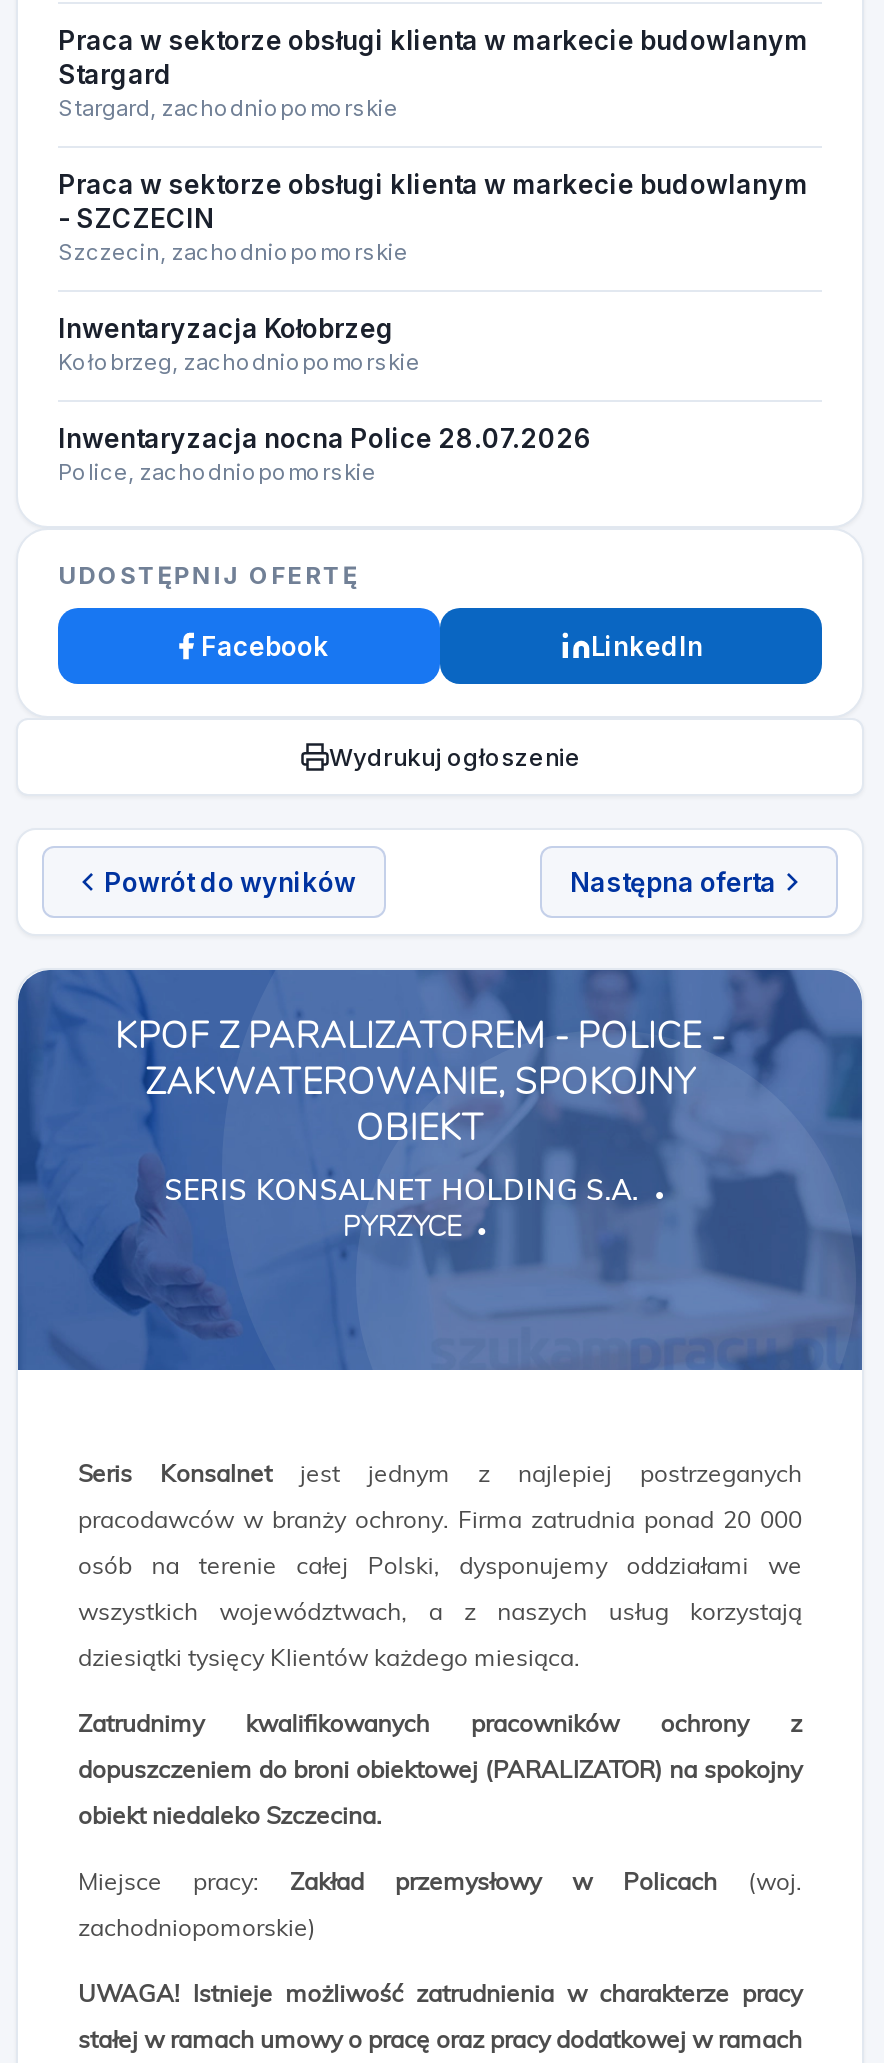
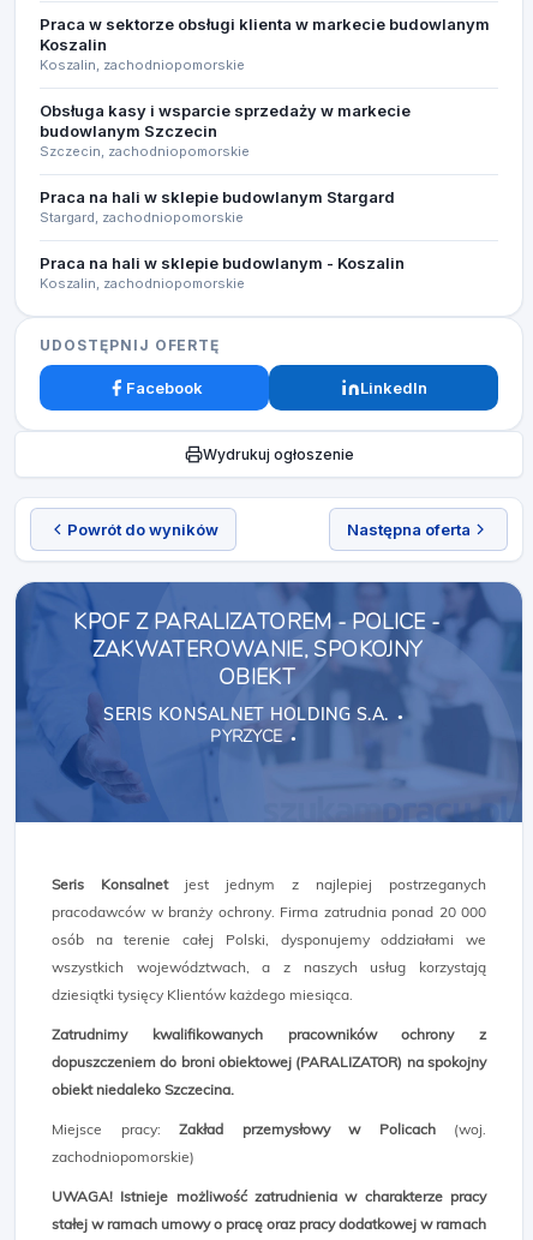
- Stargard
+ Koszalin
+ Koszalin, zachodniopomorskie

moved down: Stargard, zachodniopomorskie

- Praca w sektorze obsługi klienta w markecie budowlanym
- - SZCZECIN
+ Obsługa kasy i wsparcie sprzedaży w markecie
+ budowlanym Szczecin

- Inwentaryzacja Kołobrzeg
- Kołobrzeg, zachodniopomorskie
+ Praca na hali w sklepie budowlanym Stargard

- Inwentaryzacja nocna Police 28.07.2026
- Police, zachodniopomorskie
+ Praca na hali w sklepie budowlanym - Koszalin
+ Koszalin, zachodniopomorskie
